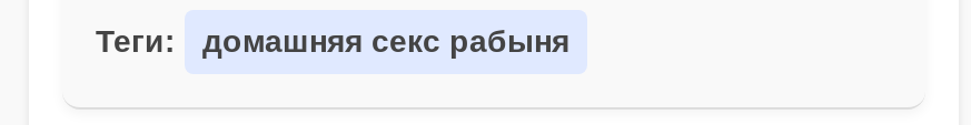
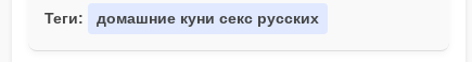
- домашняя секс рабыня
+ домашние куни секс русских
